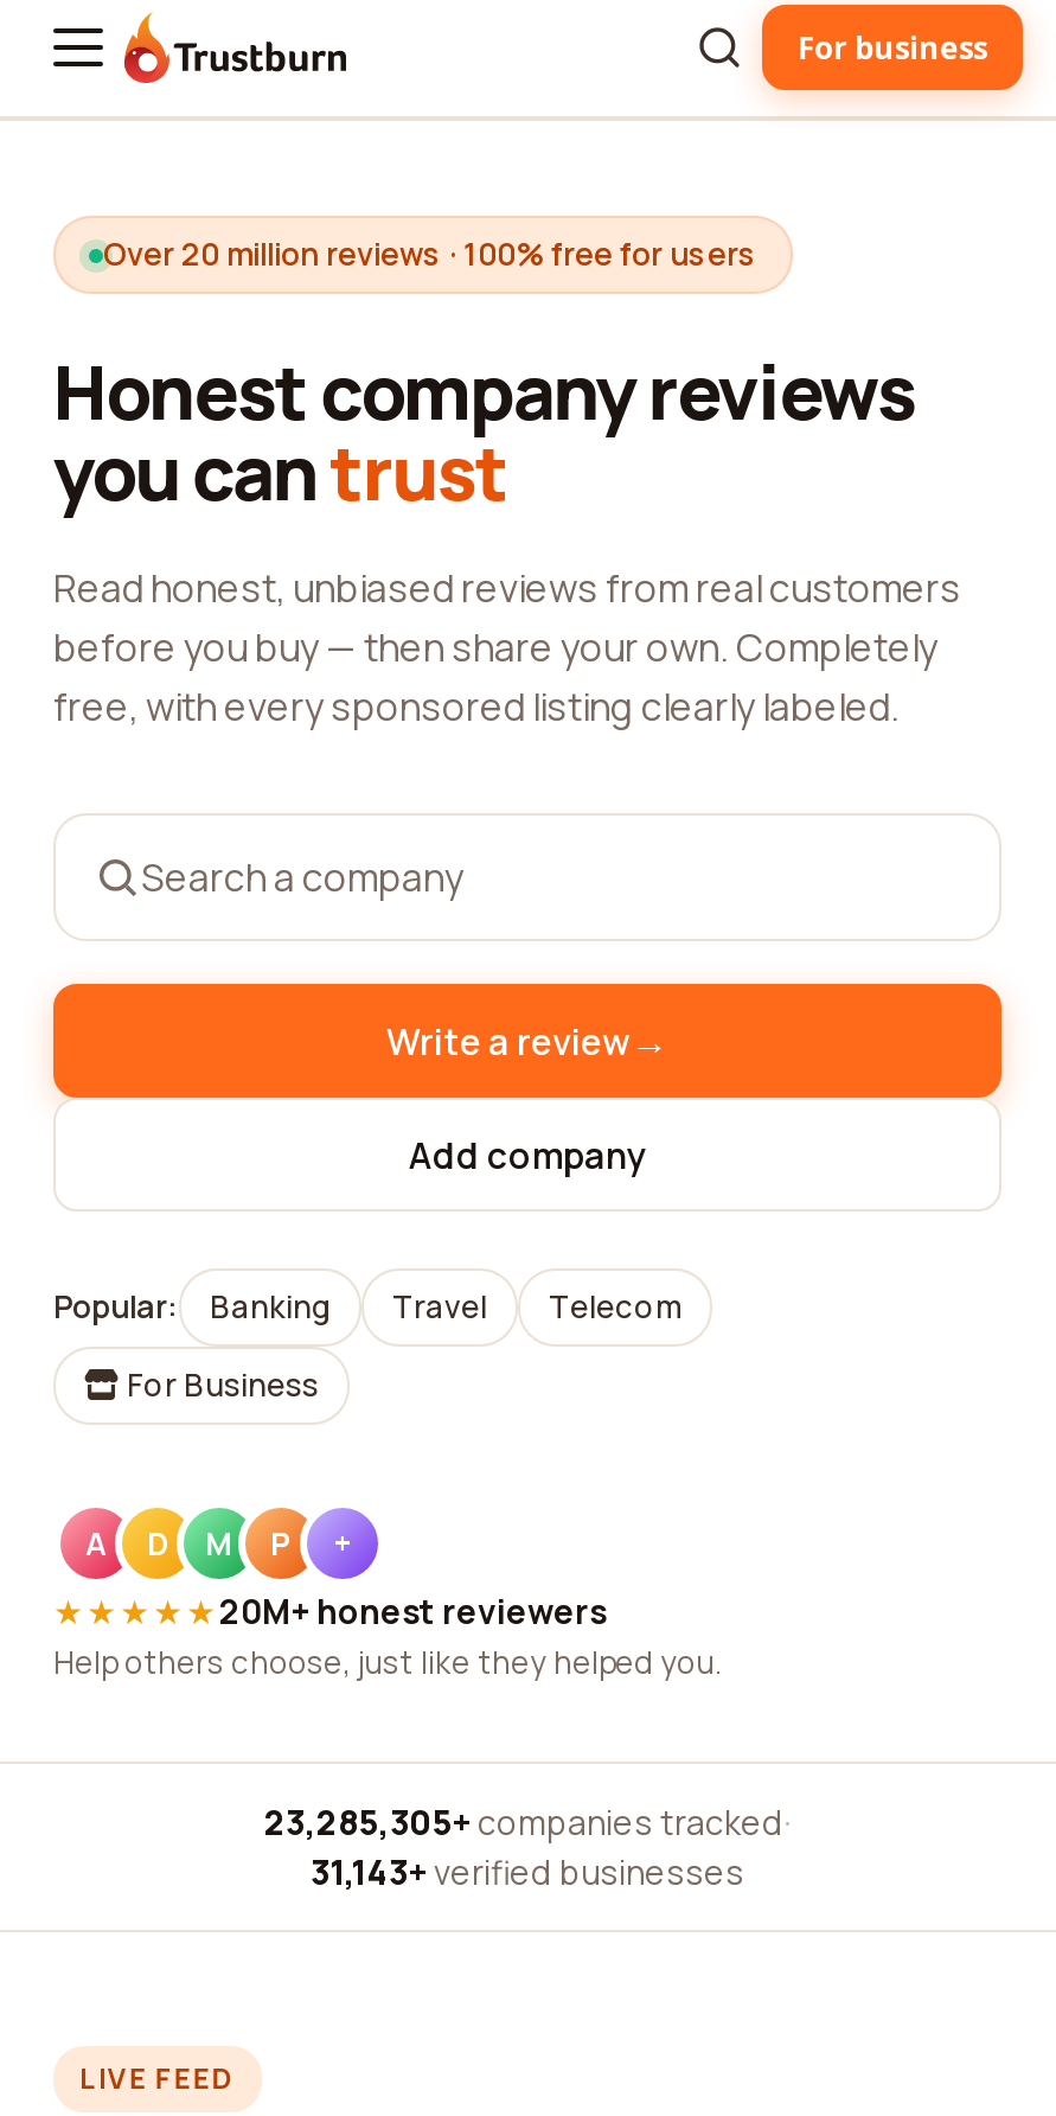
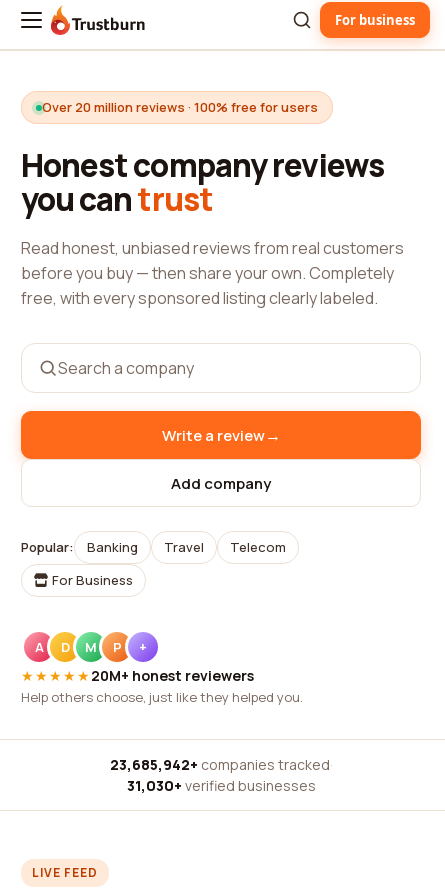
- 23,285,305+ companies tracked ·
+ 23,685,942+ companies tracked ·

- 31,143+ verified businesses
+ 31,030+ verified businesses
